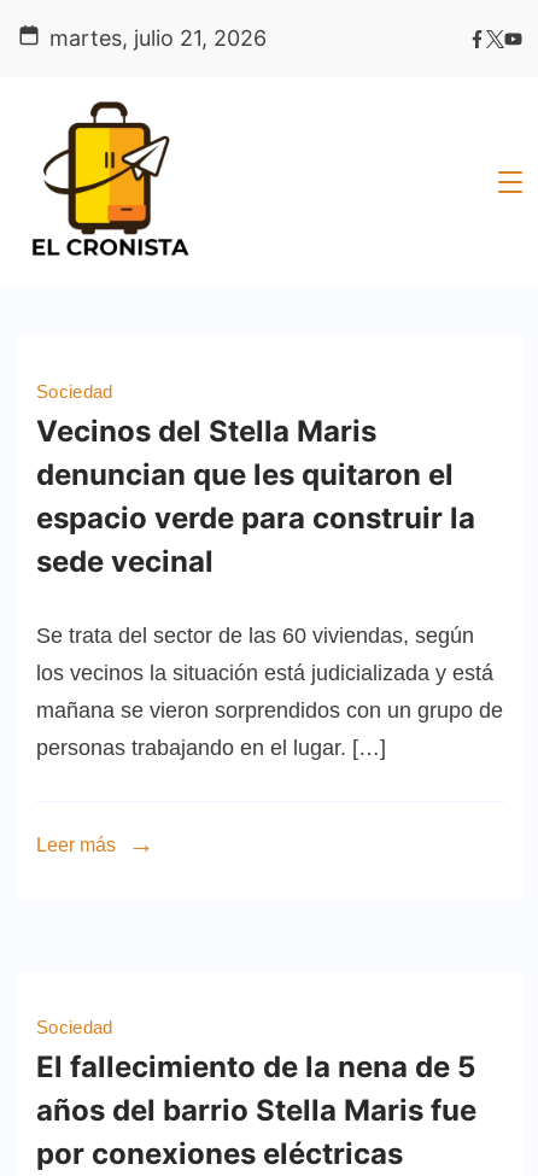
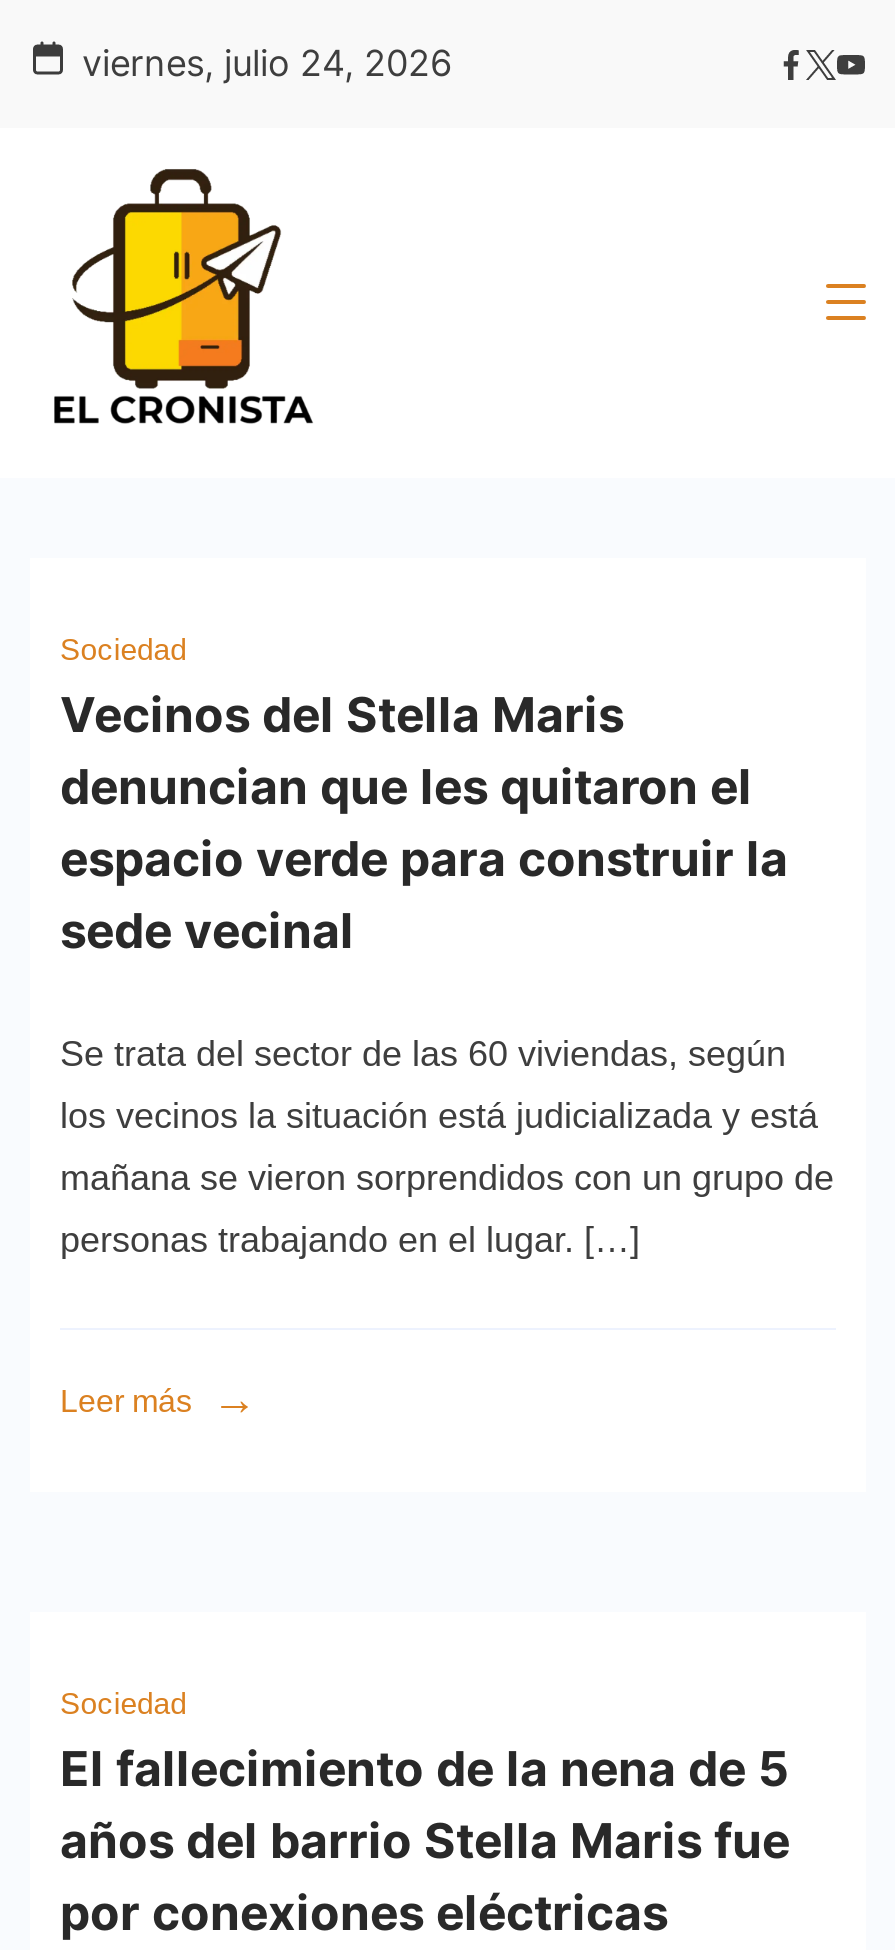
- martes, julio 21, 2026
+ viernes, julio 24, 2026
